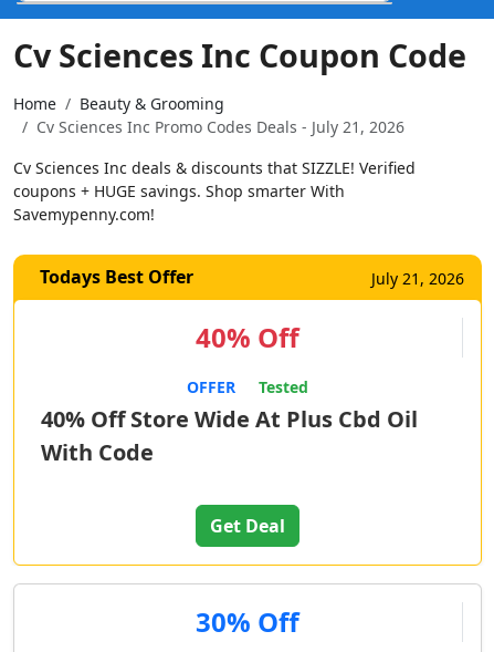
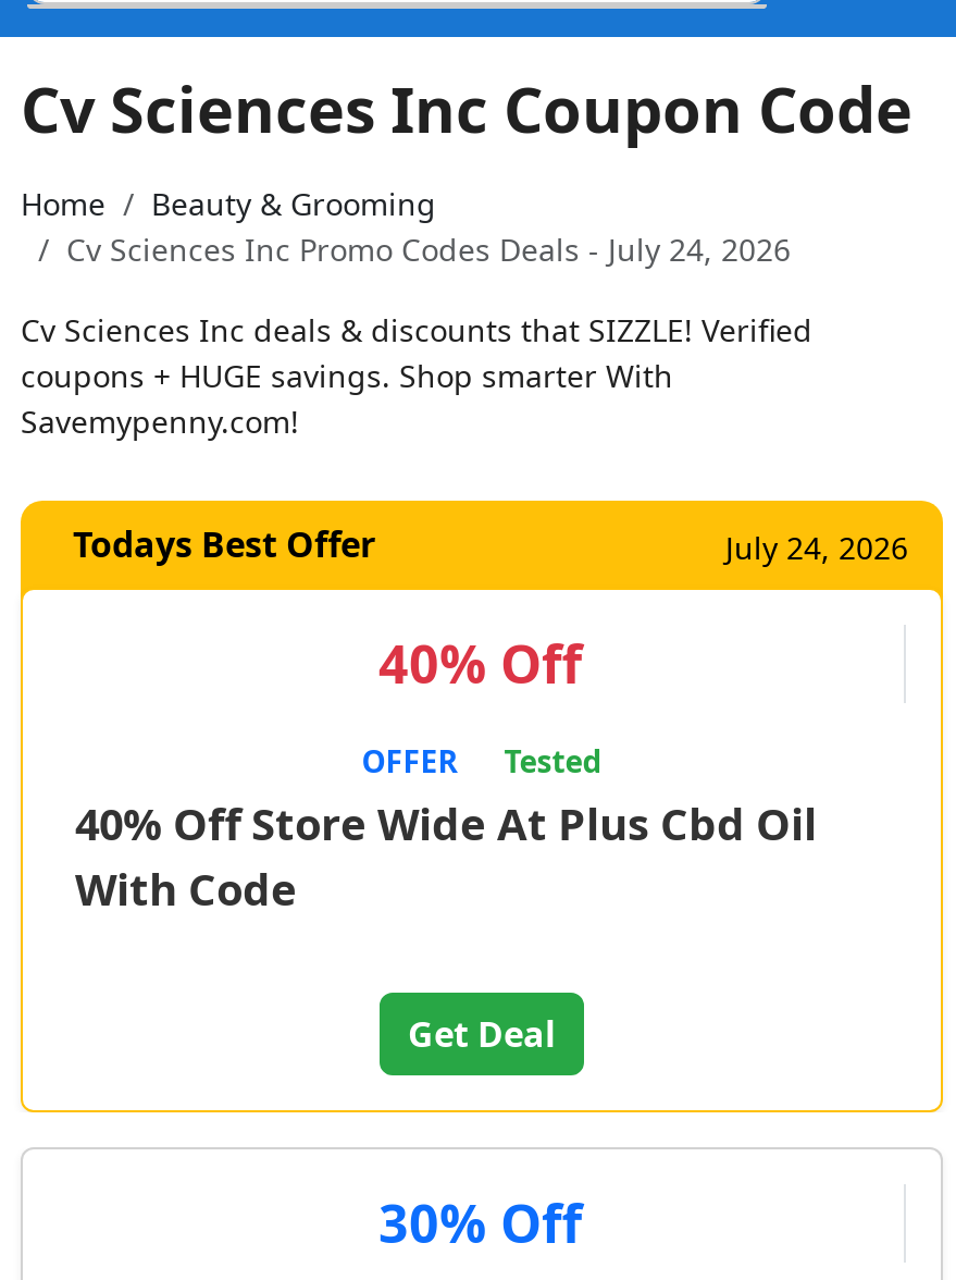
- Cv Sciences Inc Promo Codes Deals - July 21, 2026
+ Cv Sciences Inc Promo Codes Deals - July 24, 2026

- July 21, 2026
+ July 24, 2026
